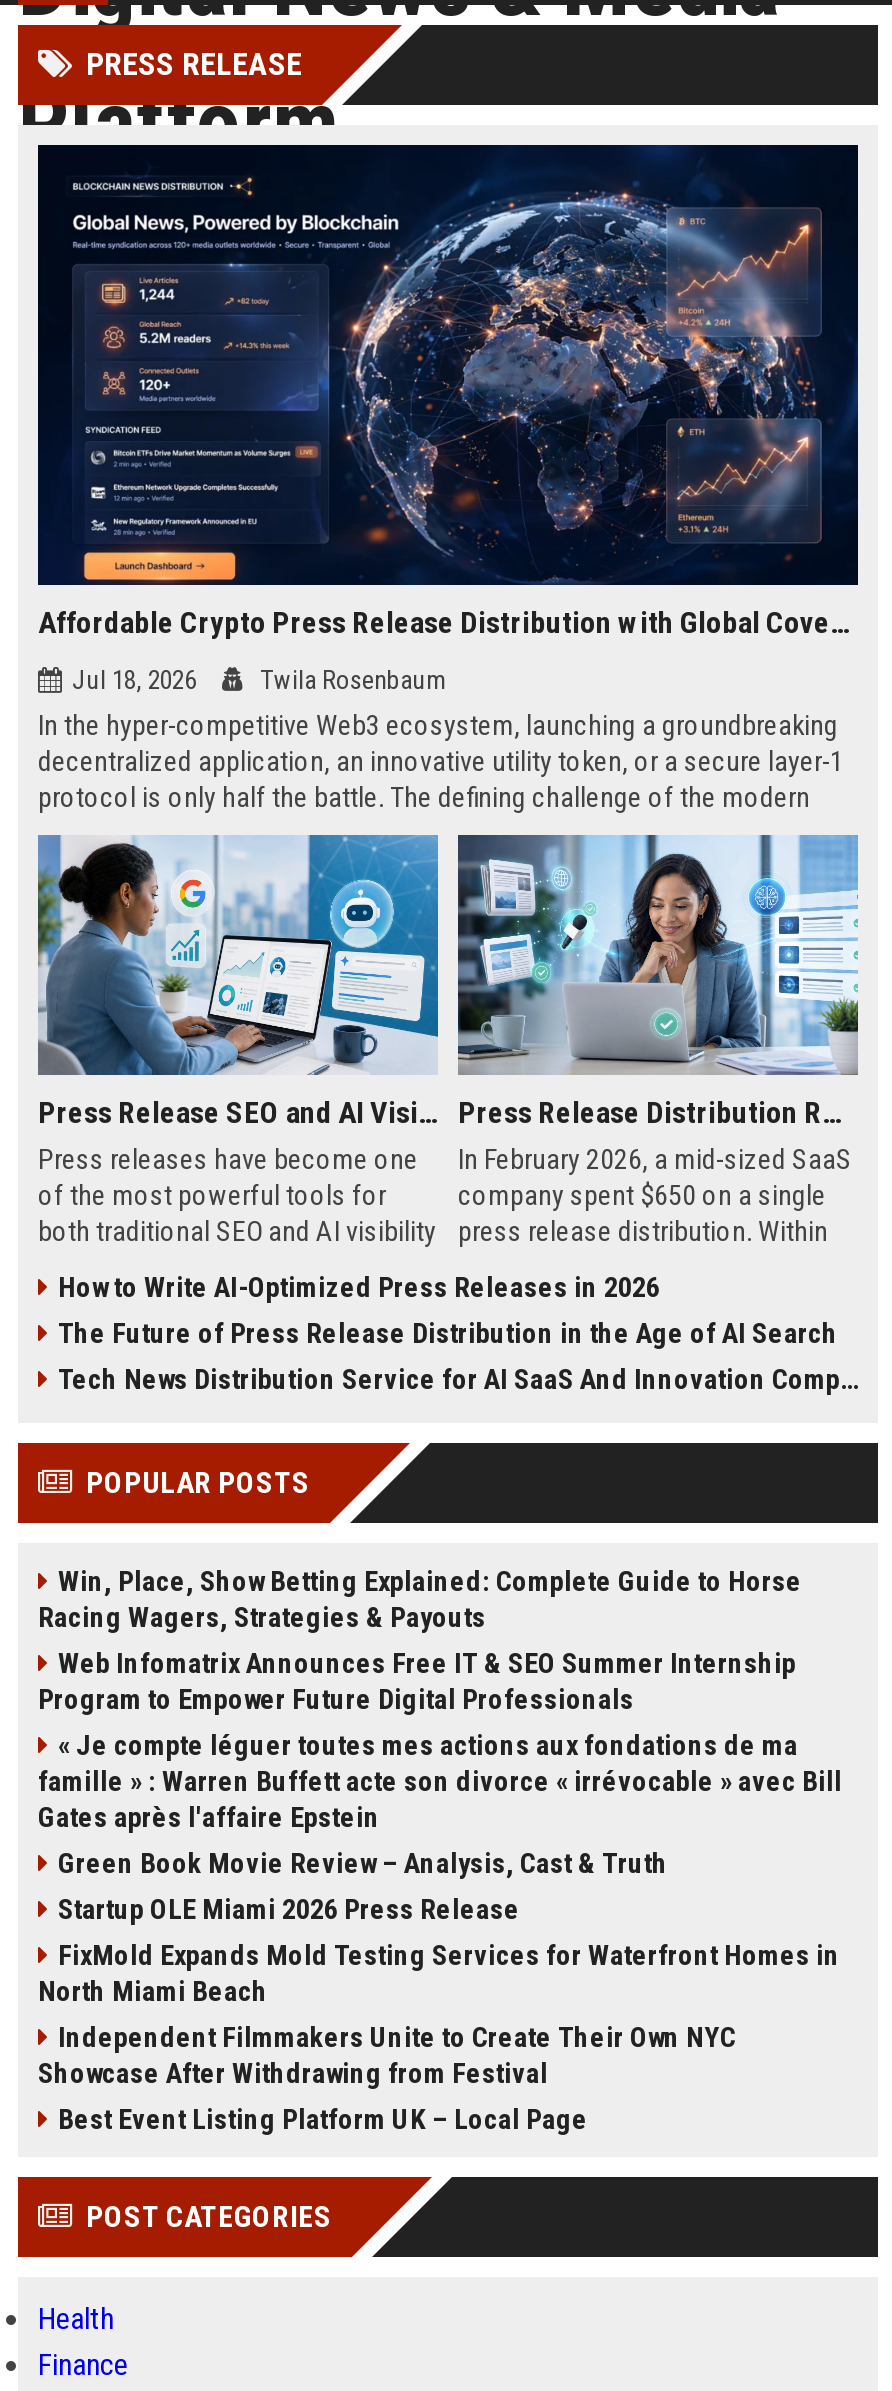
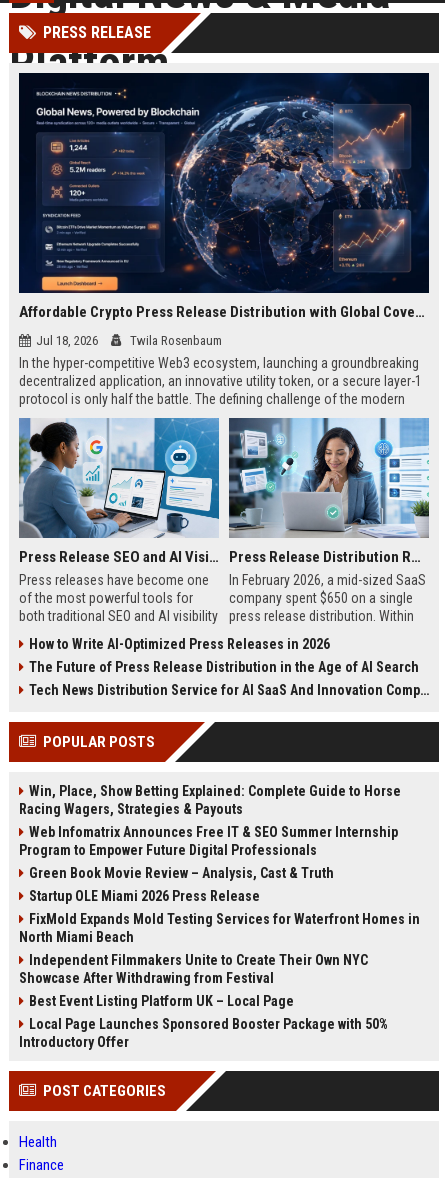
- « Je compte léguer toutes mes actions aux fondations de ma
- famille » : Warren Buffett acte son divorce « irrévocable » avec Bill
- Gates après l'affaire Epstein

moved up: Green Book Movie Review – Analysis, Cast & Truth | Startup OLE Miami 2026 Press Release | FixMold Expands Mold Testing Services for Waterfront Homes in | North Miami Beach | Independent Filmmakers Unite to Create Their Own NYC | Showcase After Withdrawing from Festival | Best Event Listing Platform UK – Local Page

+ Local Page Launches Sponsored Booster Package with 50%
+ Introductory Offer
